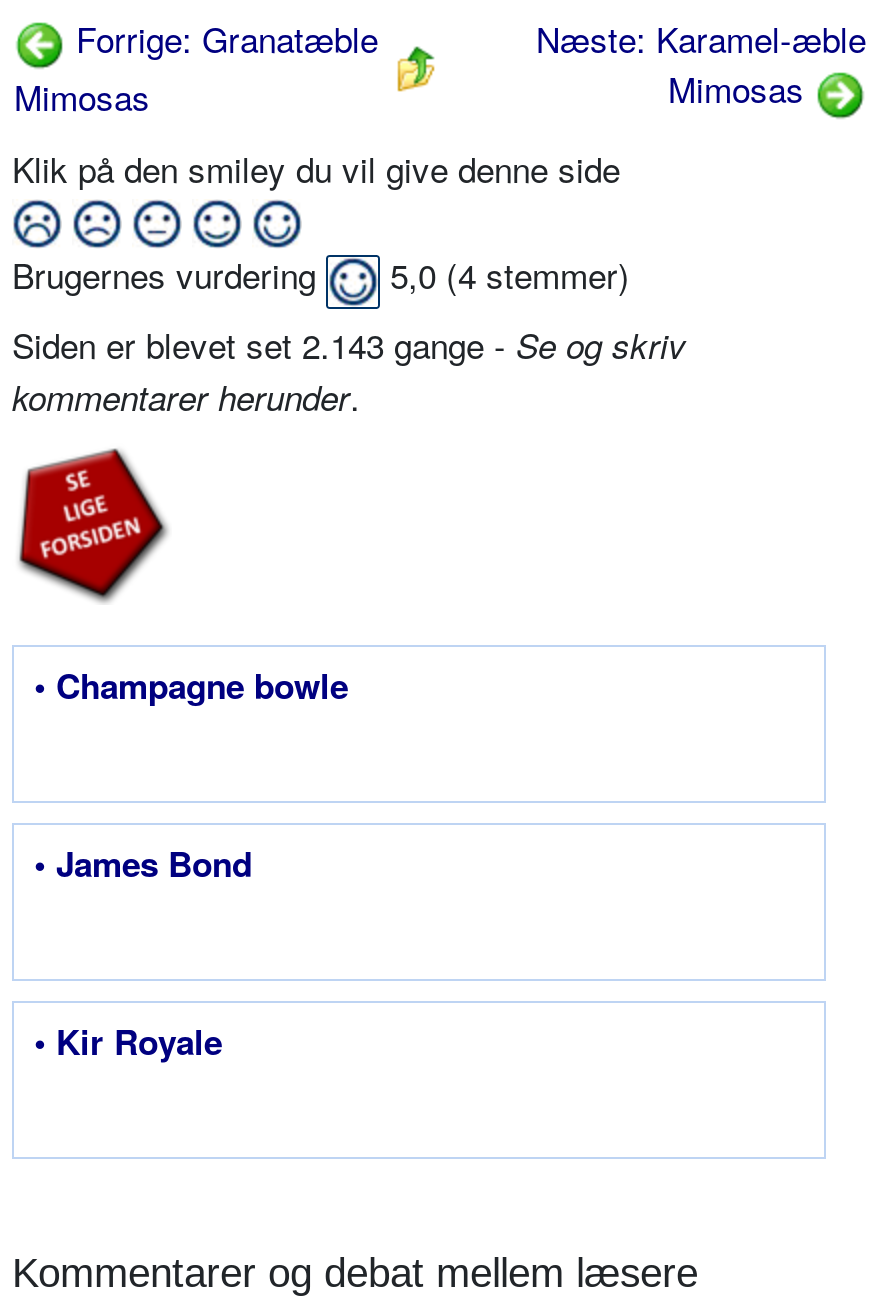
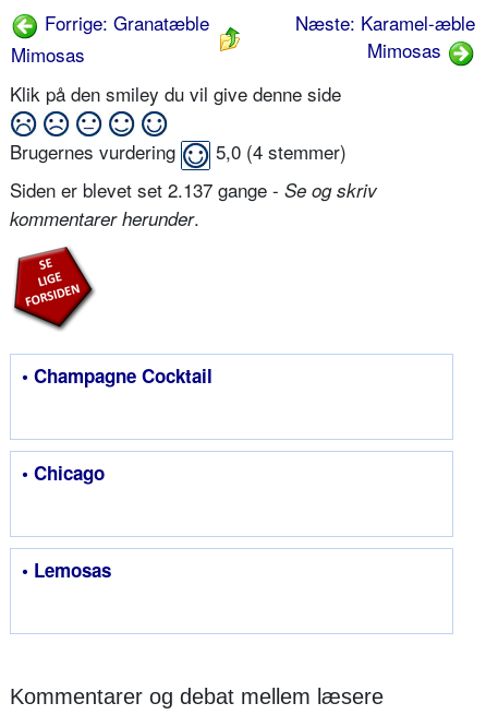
- Siden er blevet set 2.143 gange - Se og skriv
+ Siden er blevet set 2.137 gange - Se og skriv

- • Champagne bowle
+ • Champagne Cocktail

- • James Bond
+ • Chicago

- • Kir Royale
+ • Lemosas
